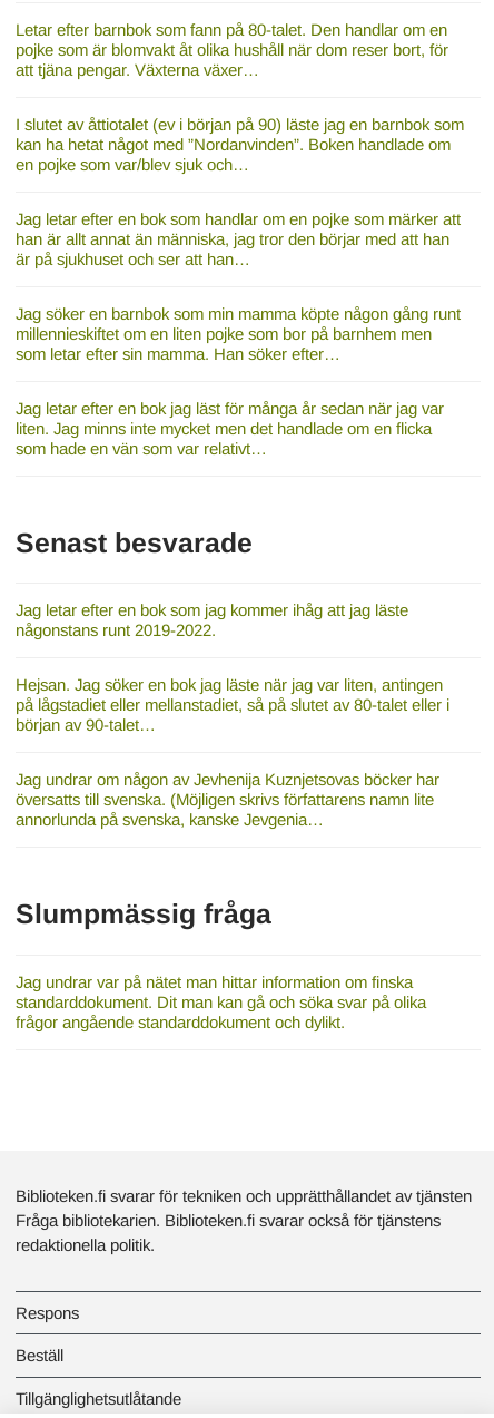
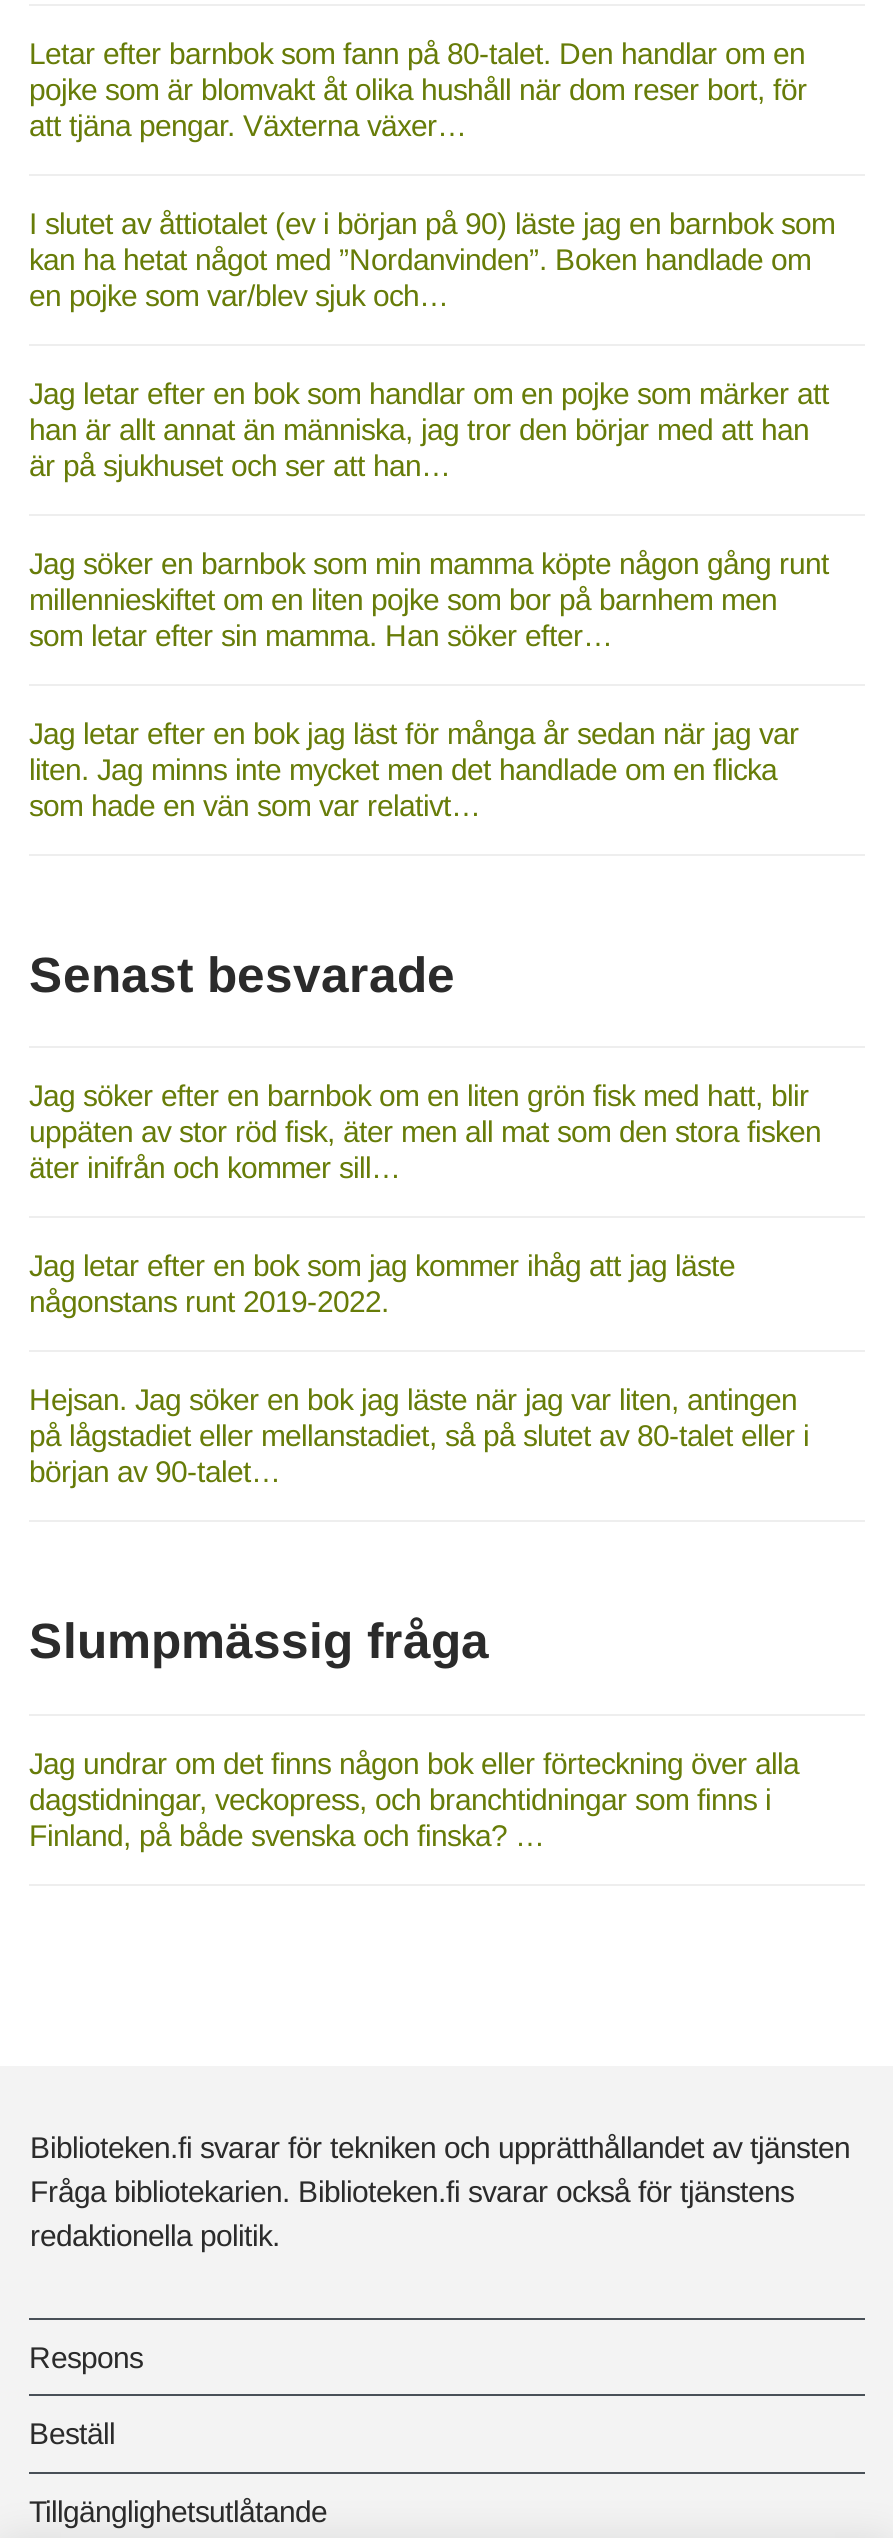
+ Jag söker efter en barnbok om en liten grön fisk med hatt, blir
+ uppäten av stor röd fisk, äter men all mat som den stora fisken
+ äter inifrån och kommer sill…

moved down: Jag letar efter en bok som jag kommer ihåg att jag läste | någonstans runt 2019-2022. | Hejsan. Jag söker en bok jag läste när jag var liten, antingen | på lågstadiet eller mellanstadiet, så på slutet av 80-talet eller i | början av 90-talet…

- Jag undrar om någon av Jevhenija Kuznjetsovas böcker har
- översatts till svenska. (Möjligen skrivs författarens namn lite
- annorlunda på svenska, kanske Jevgenia…

- Jag undrar var på nätet man hittar information om finska
- standarddokument. Dit man kan gå och söka svar på olika
- frågor angående standarddokument och dylikt.
+ Jag undrar om det finns någon bok eller förteckning över alla
+ dagstidningar, veckopress, och branchtidningar som finns i
+ Finland, på både svenska och finska? …
